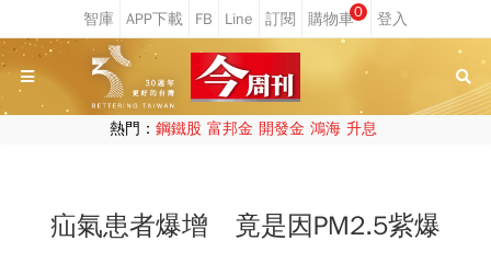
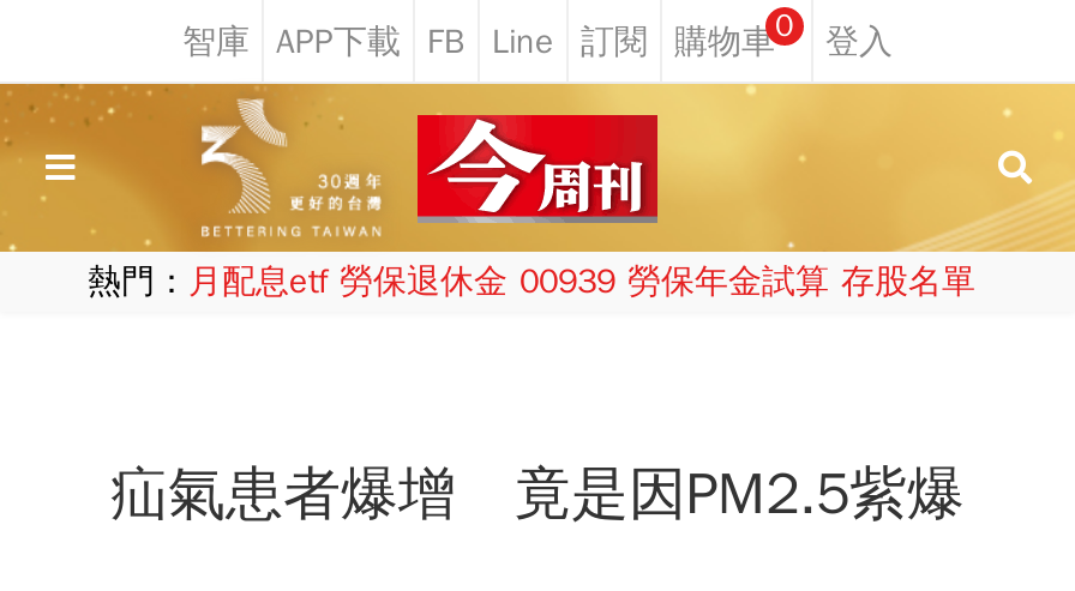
- 熱門：鋼鐵股 富邦金 開發金 鴻海 升息
+ 熱門：月配息etf 勞保退休金 00939 勞保年金試算 存股名單
